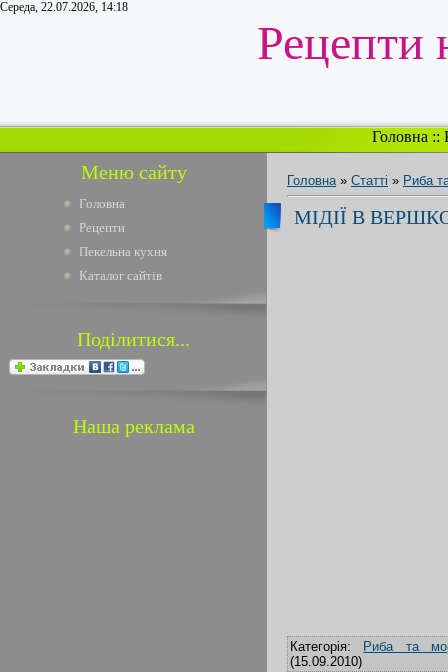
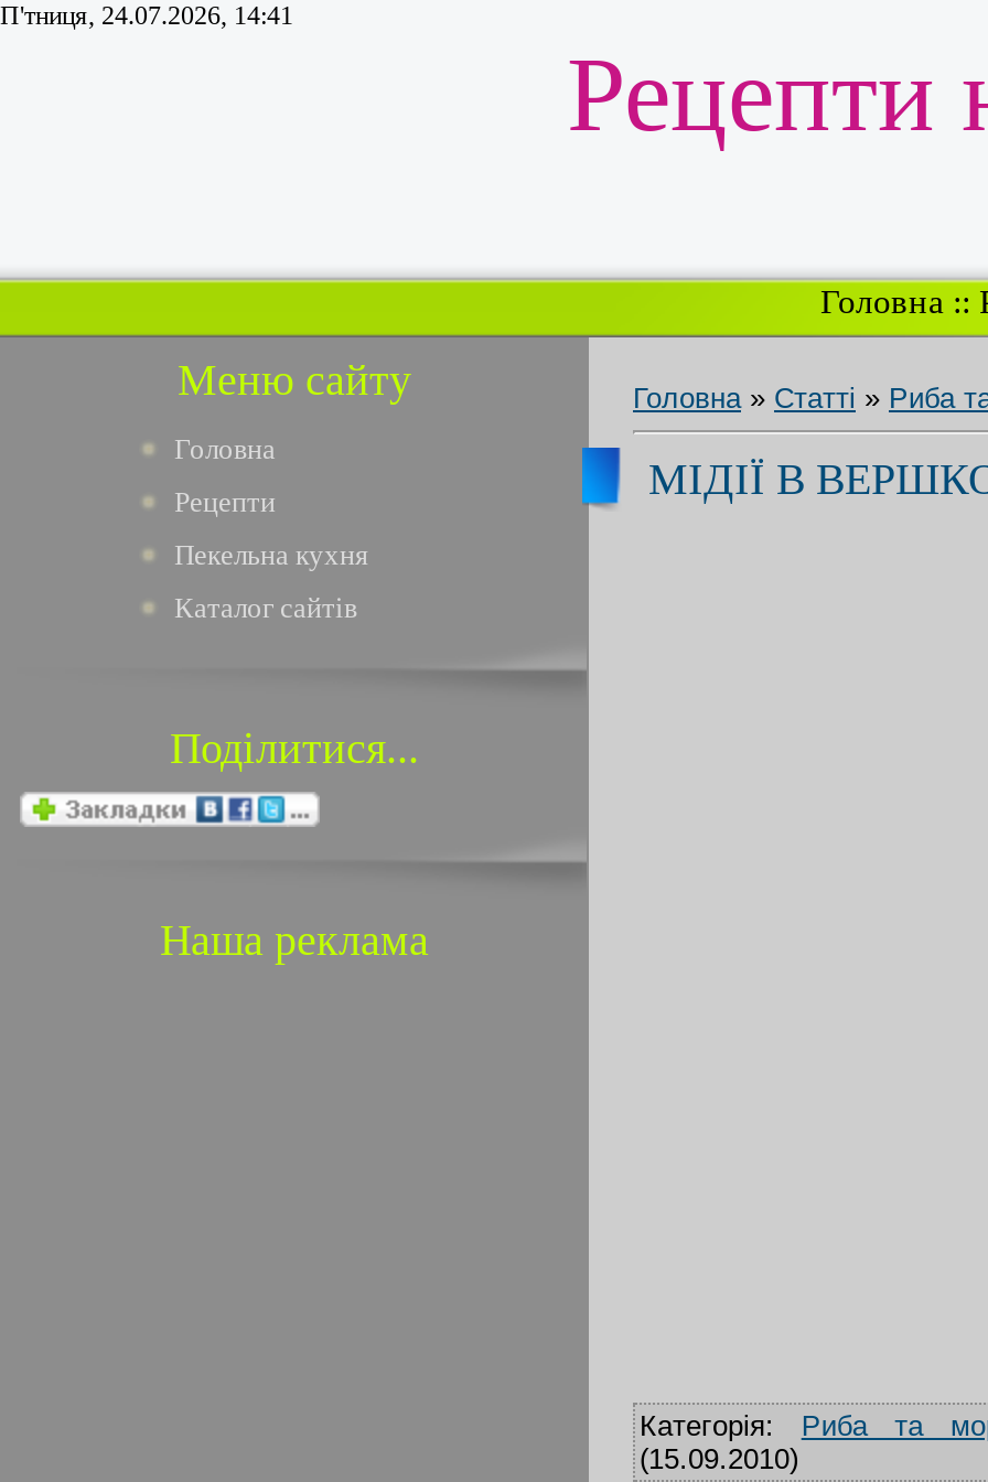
- Середа, 22.07.2026, 14:18
+ П'тниця, 24.07.2026, 14:41
